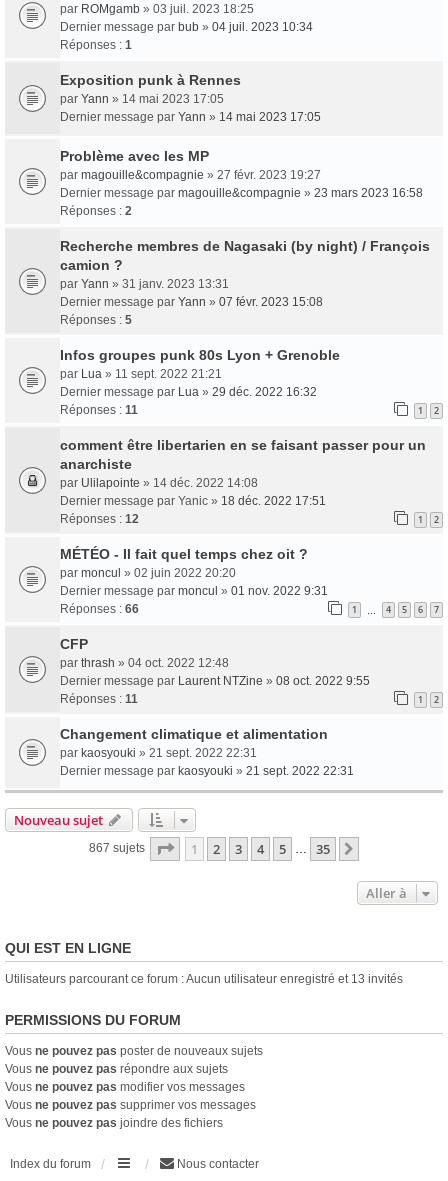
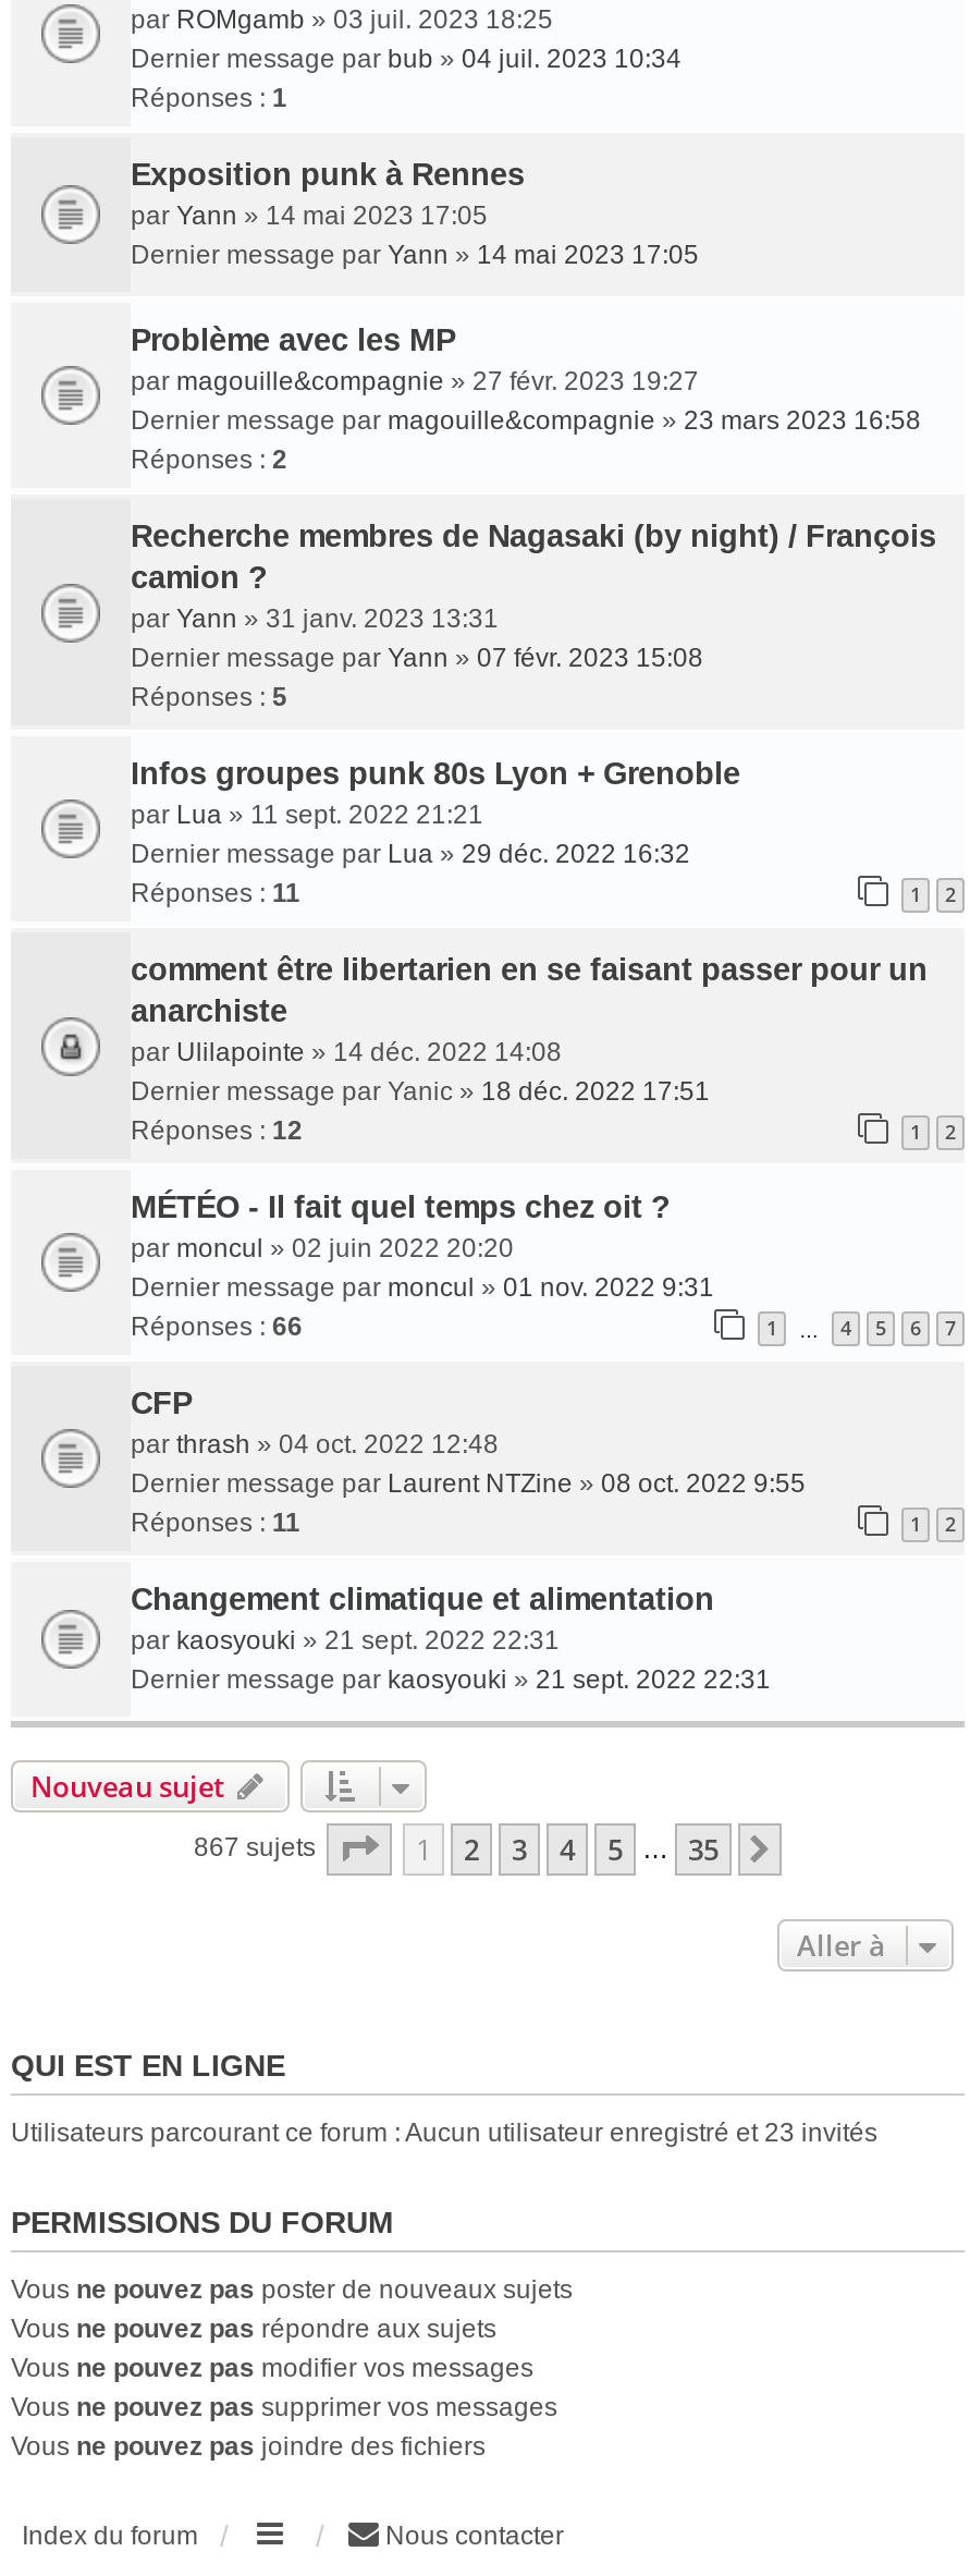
- Utilisateurs parcourant ce forum : Aucun utilisateur enregistré et 13 invités
+ Utilisateurs parcourant ce forum : Aucun utilisateur enregistré et 23 invités
